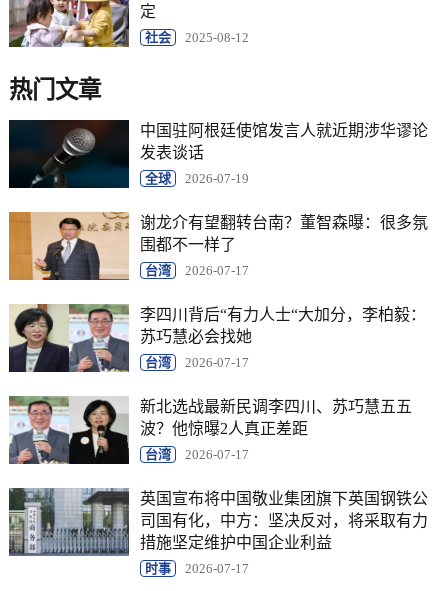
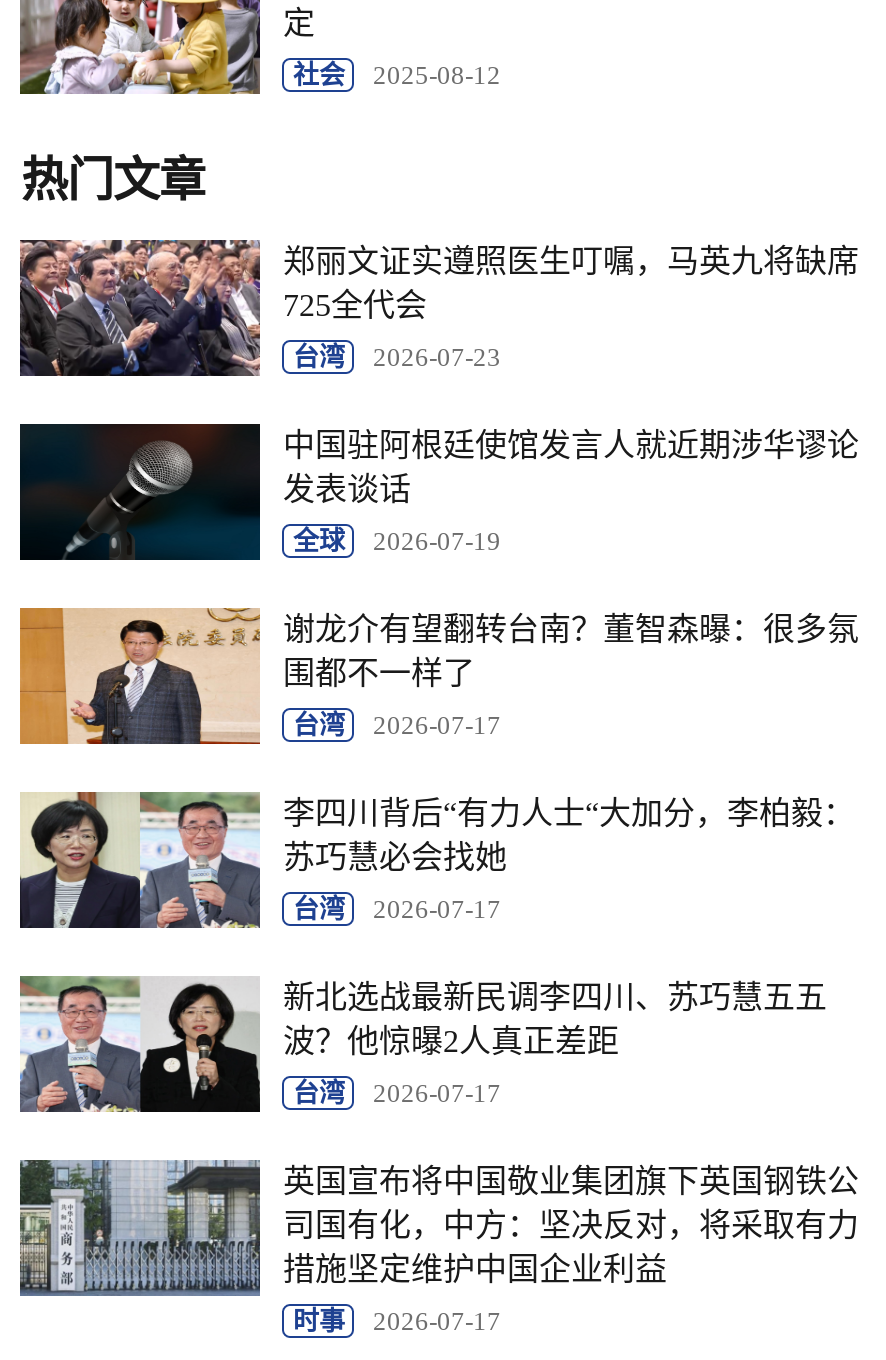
+ [image]
+ 郑丽文证实遵照医生叮嘱，马英九将缺席
+ 725全代会
+ 台湾
+ 2026-07-23
